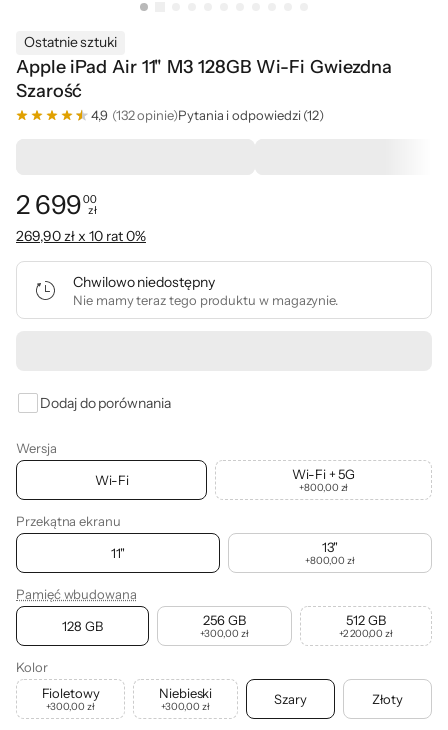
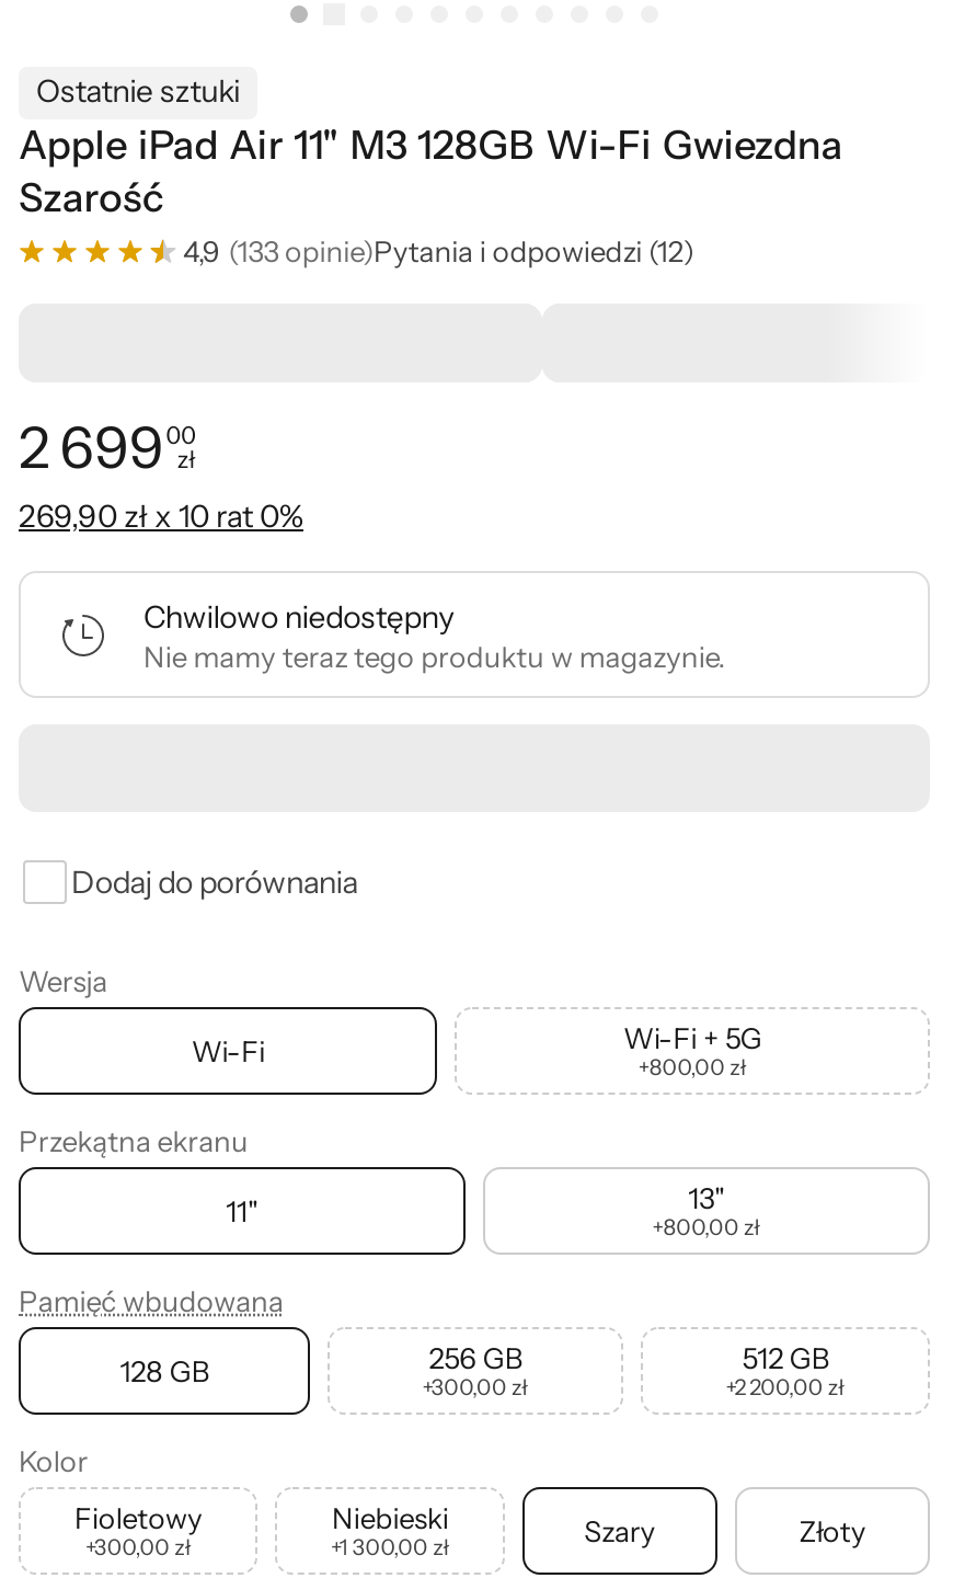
- 4,9 (132 opinie)Pytania i odpowiedzi (12)
+ 4,9 (133 opinie)Pytania i odpowiedzi (12)

- +300,00 zł
+ +1 300,00 zł
